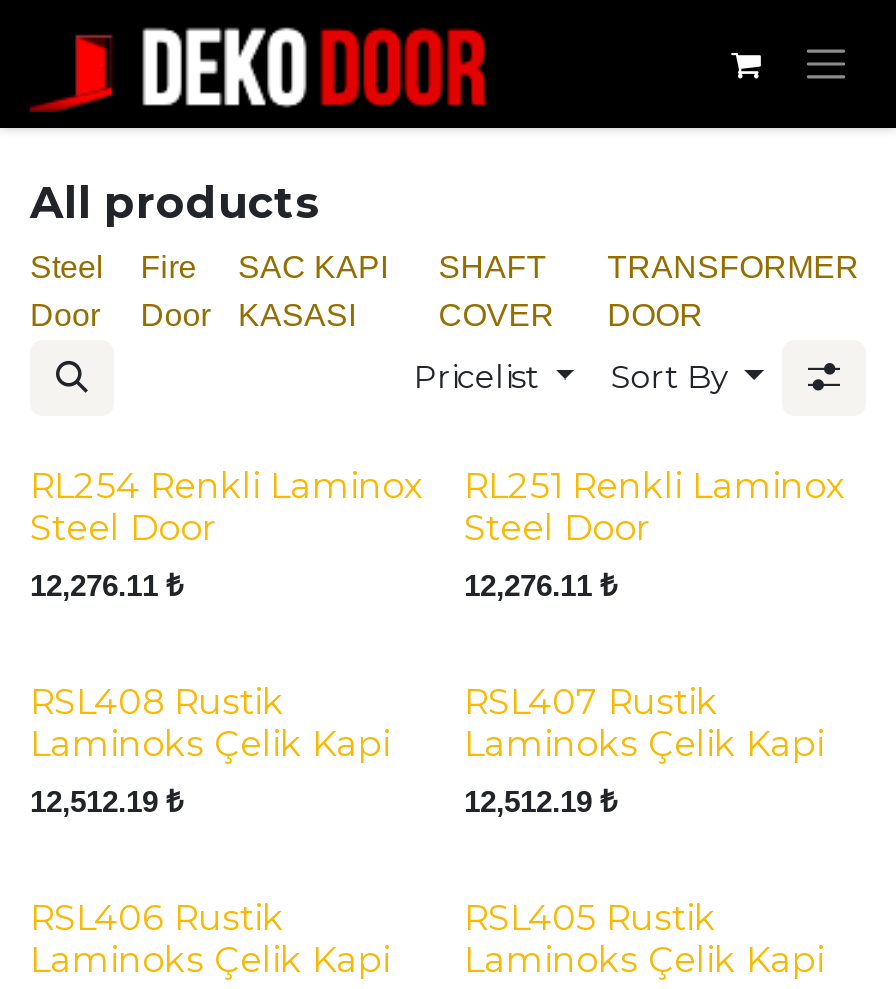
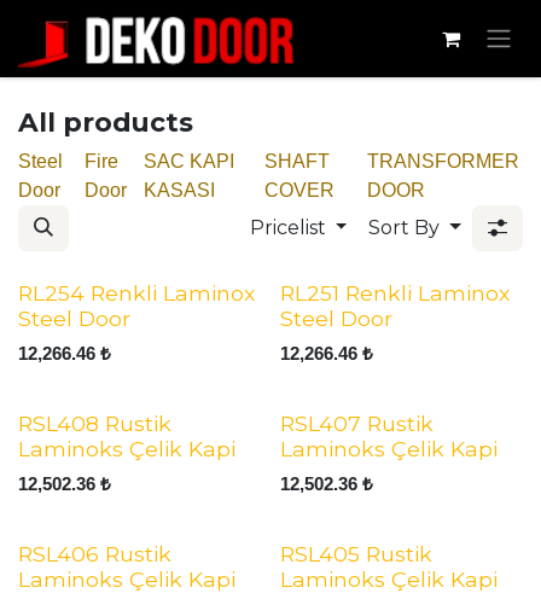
- 12,276.11 ₺
+ 12,266.46 ₺

- 12,276.11 ₺
+ 12,266.46 ₺

- 12,512.19 ₺
+ 12,502.36 ₺

- 12,512.19 ₺
+ 12,502.36 ₺
